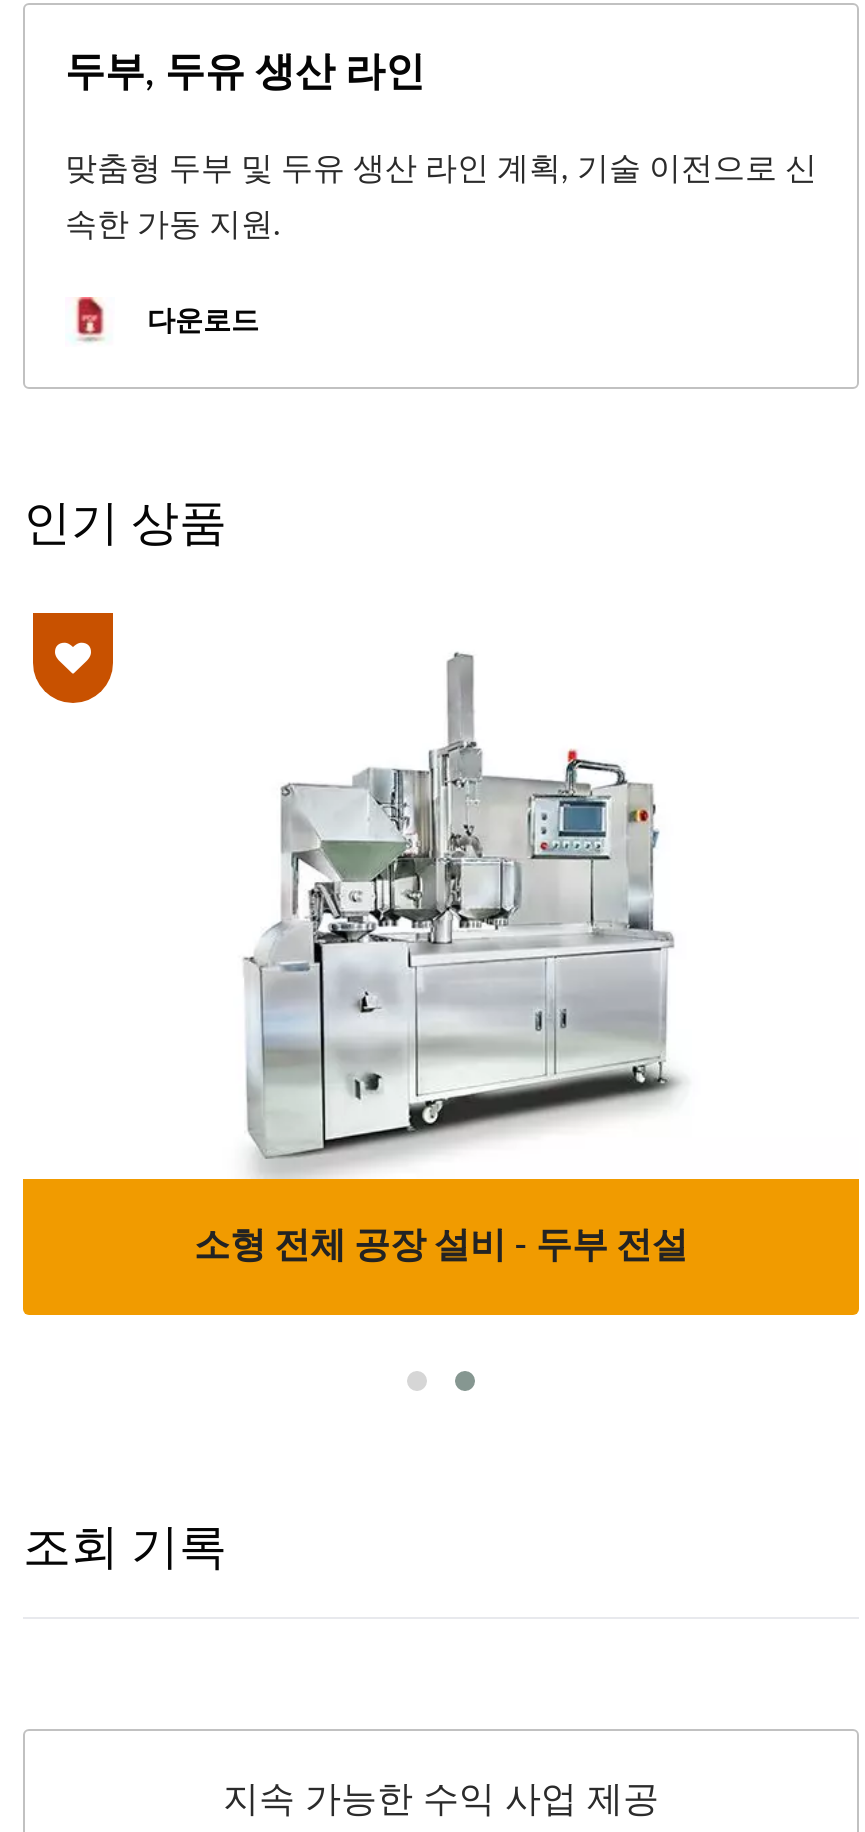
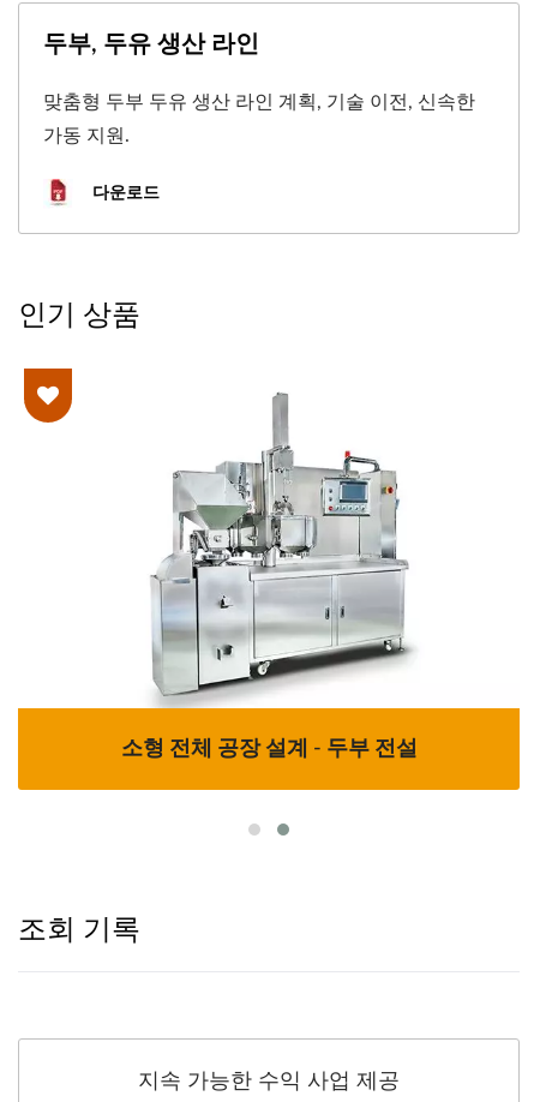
- 맞춤형 두부 및 두유 생산 라인 계획, 기술 이전으로 신
+ 맞춤형 두부 두유 생산 라인 계획, 기술 이전, 신속한

- 속한 가동 지원.
+ 가동 지원.

- 소형 전체 공장 설비 - 두부 전설
+ 소형 전체 공장 설계 - 두부 전설
